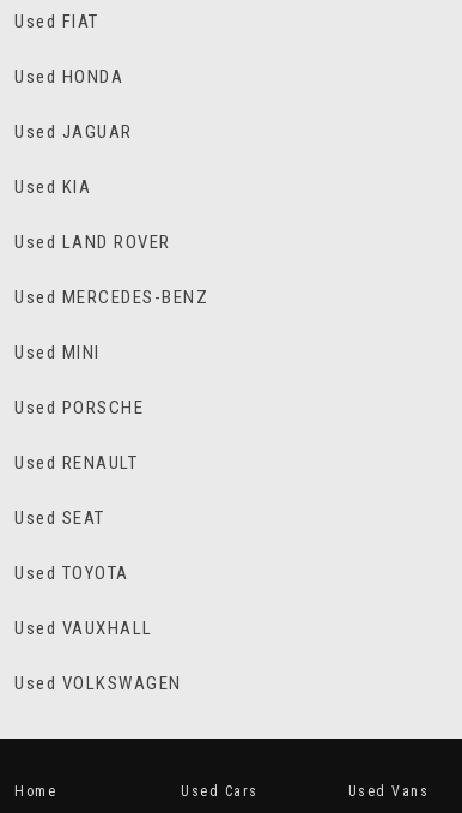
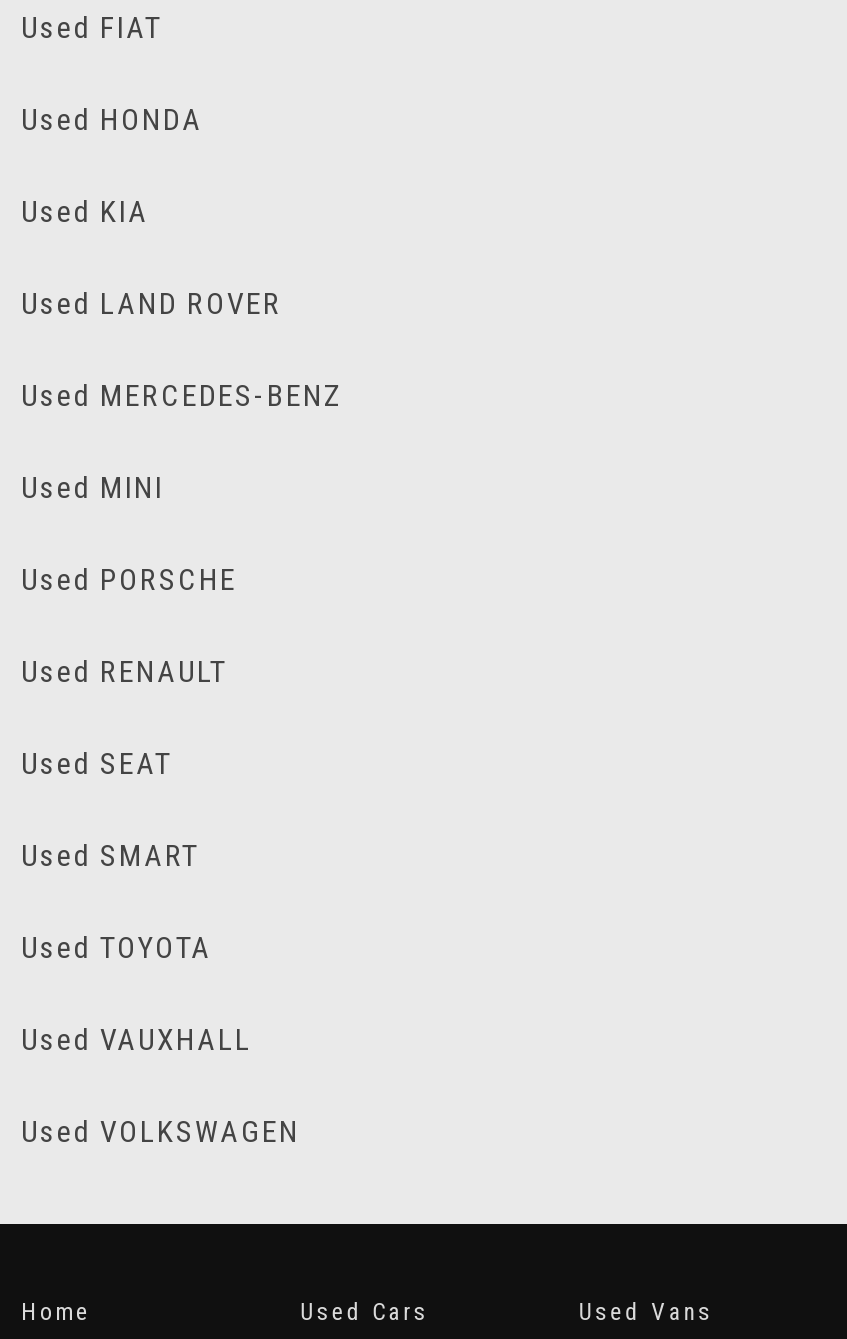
- Used JAGUAR

moved up: Used KIA | Used LAND ROVER | Used MERCEDES-BENZ | Used MINI | Used PORSCHE | Used RENAULT | Used SEAT

+ Used SMART
